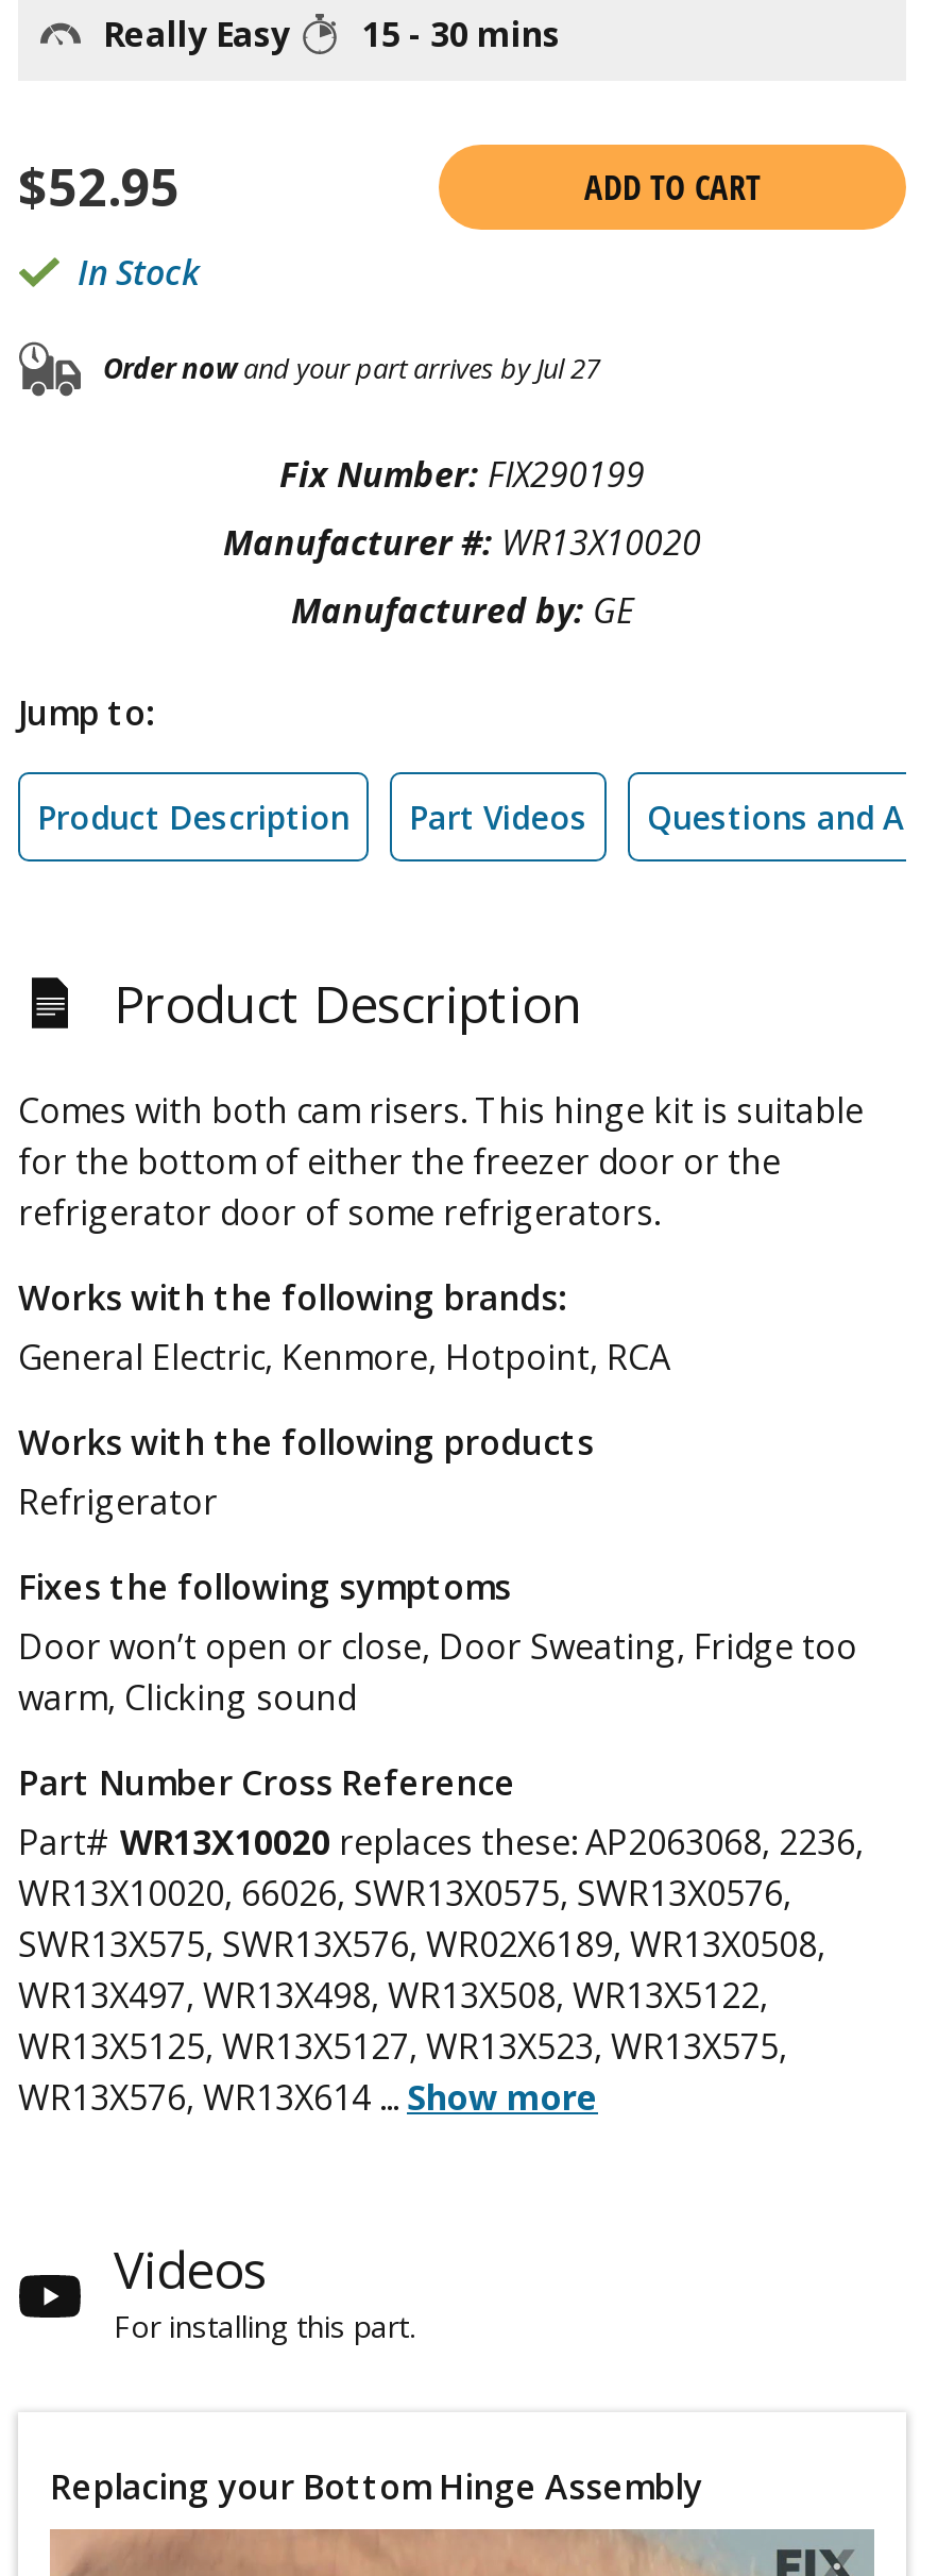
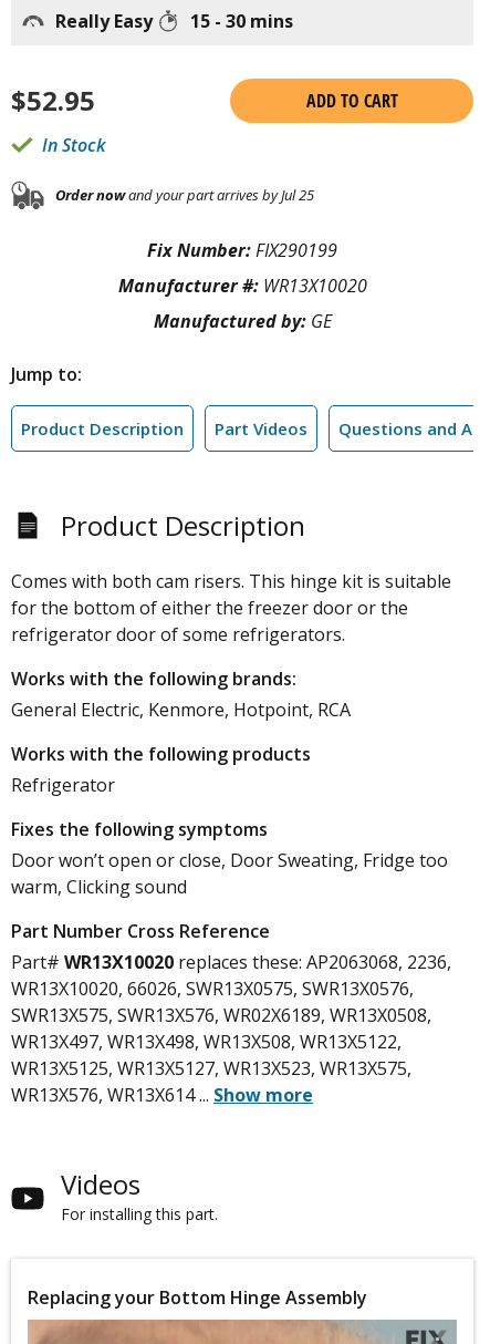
- Order nowand your part arrives by Jul 27
+ Order nowand your part arrives by Jul 25
